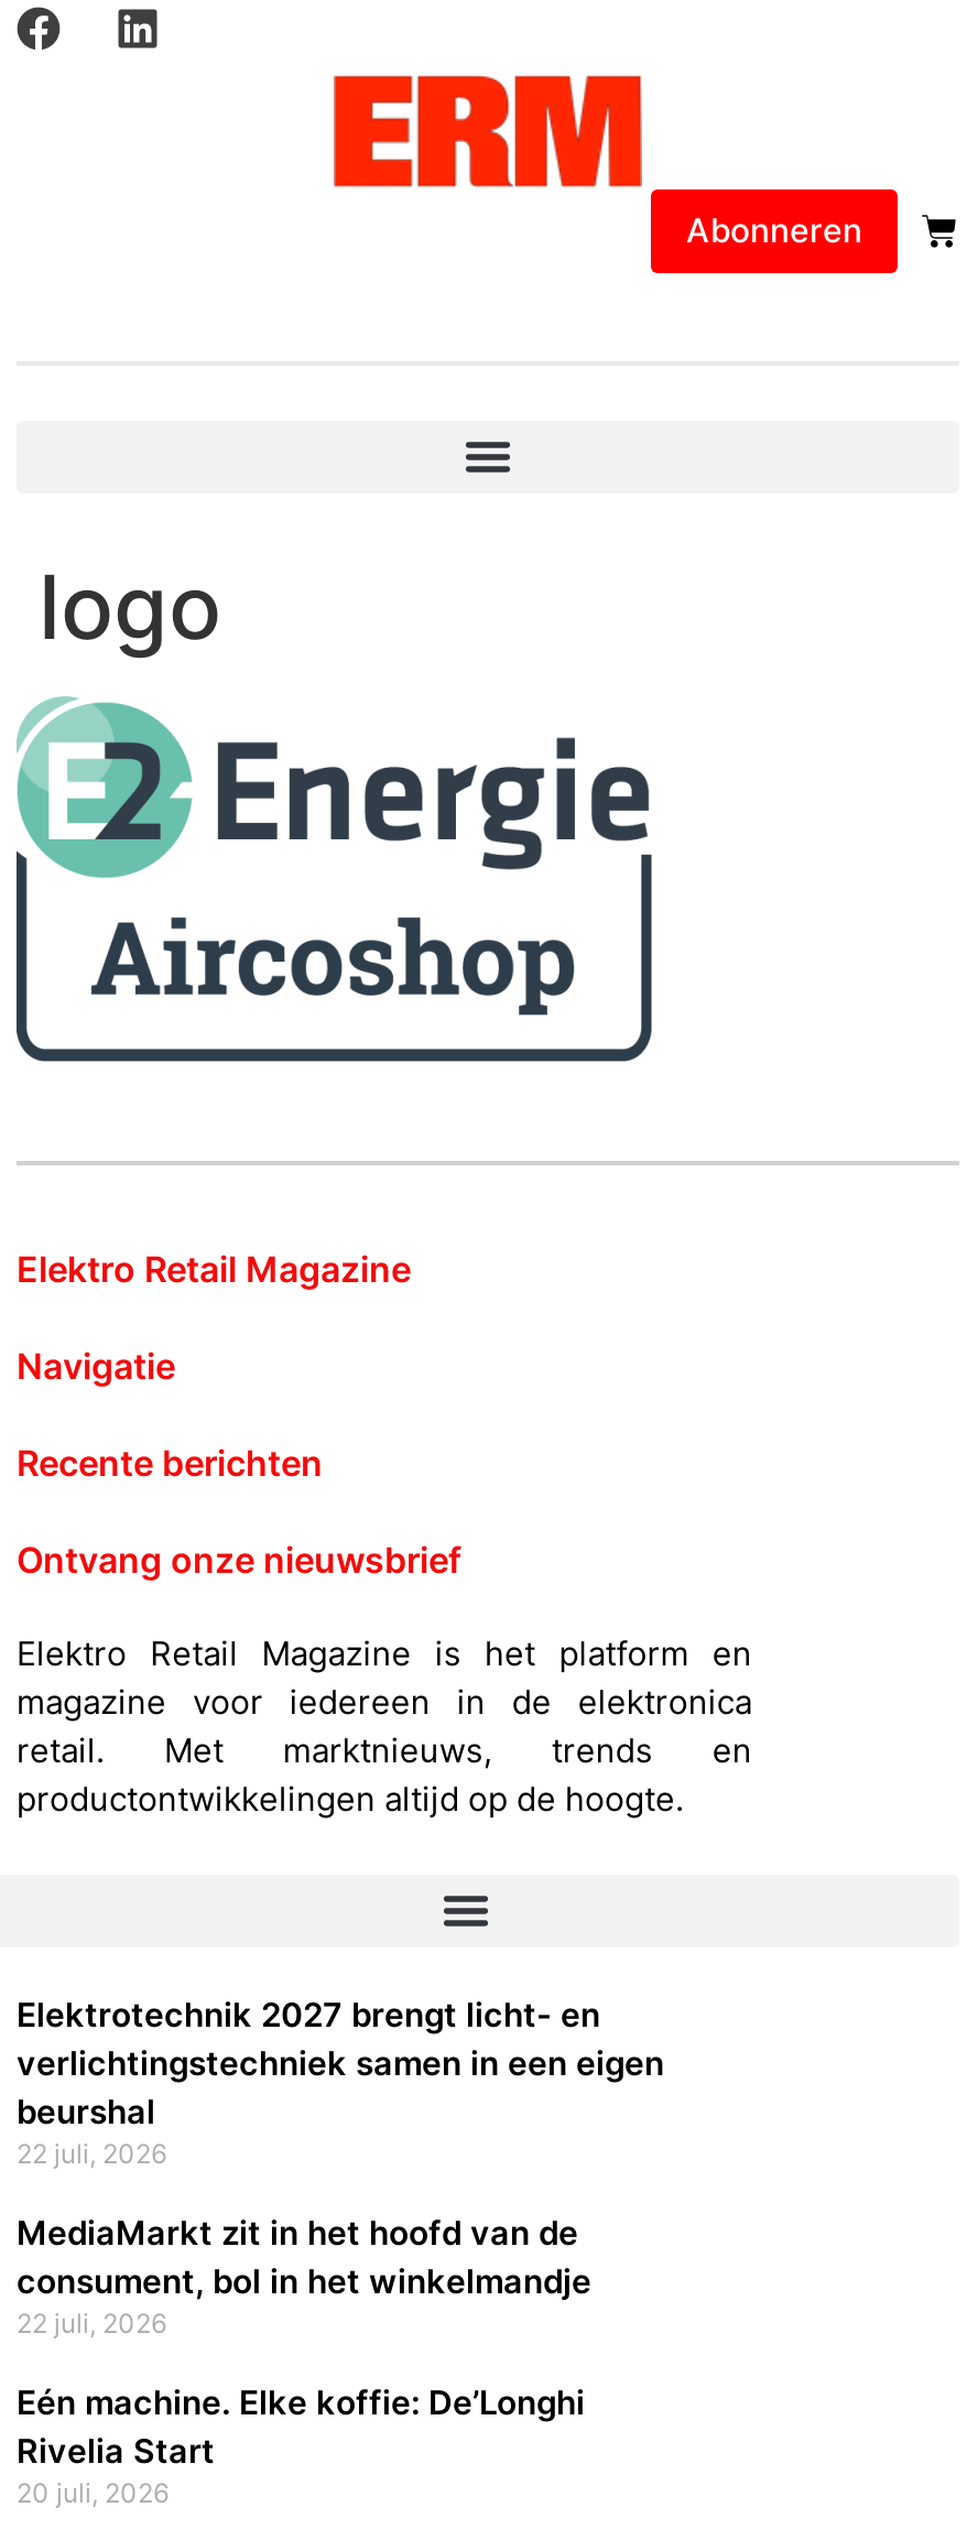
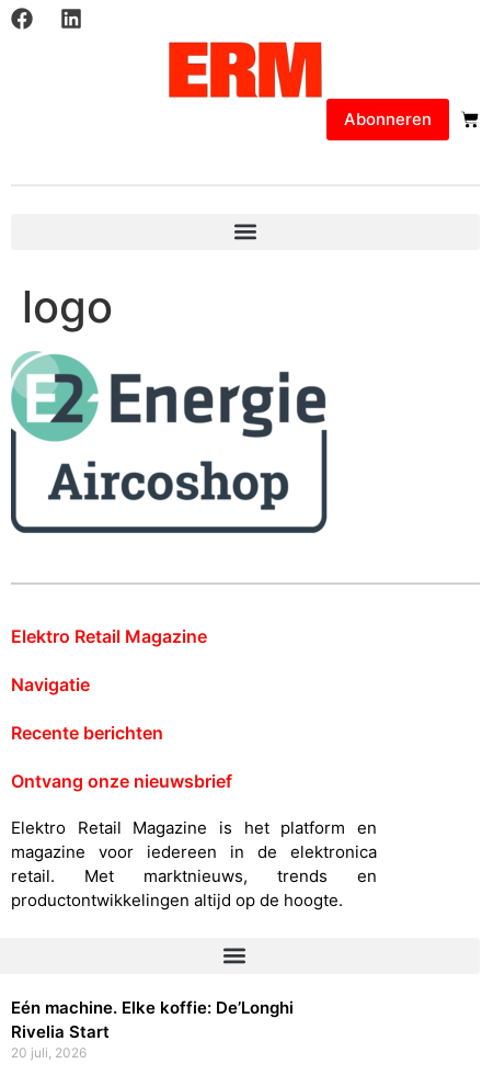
- Elektrotechnik 2027 brengt licht- en
- verlichtingstechniek samen in een eigen
- beurshal
- 22 juli, 2026
- MediaMarkt zit in het hoofd van de
- consument, bol in het winkelmandje
- 22 juli, 2026
